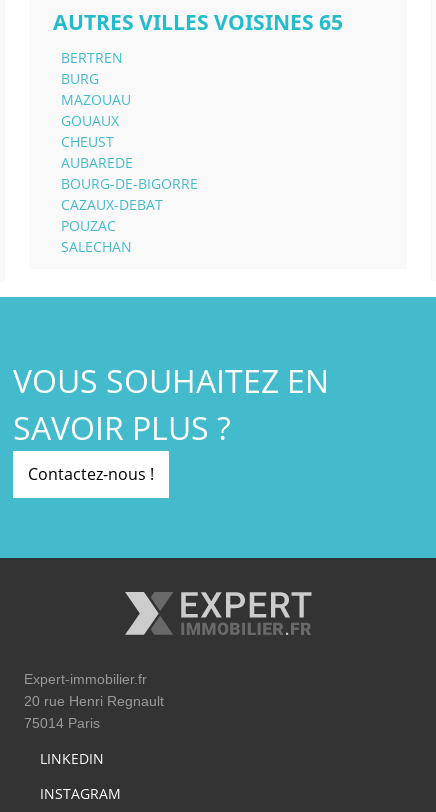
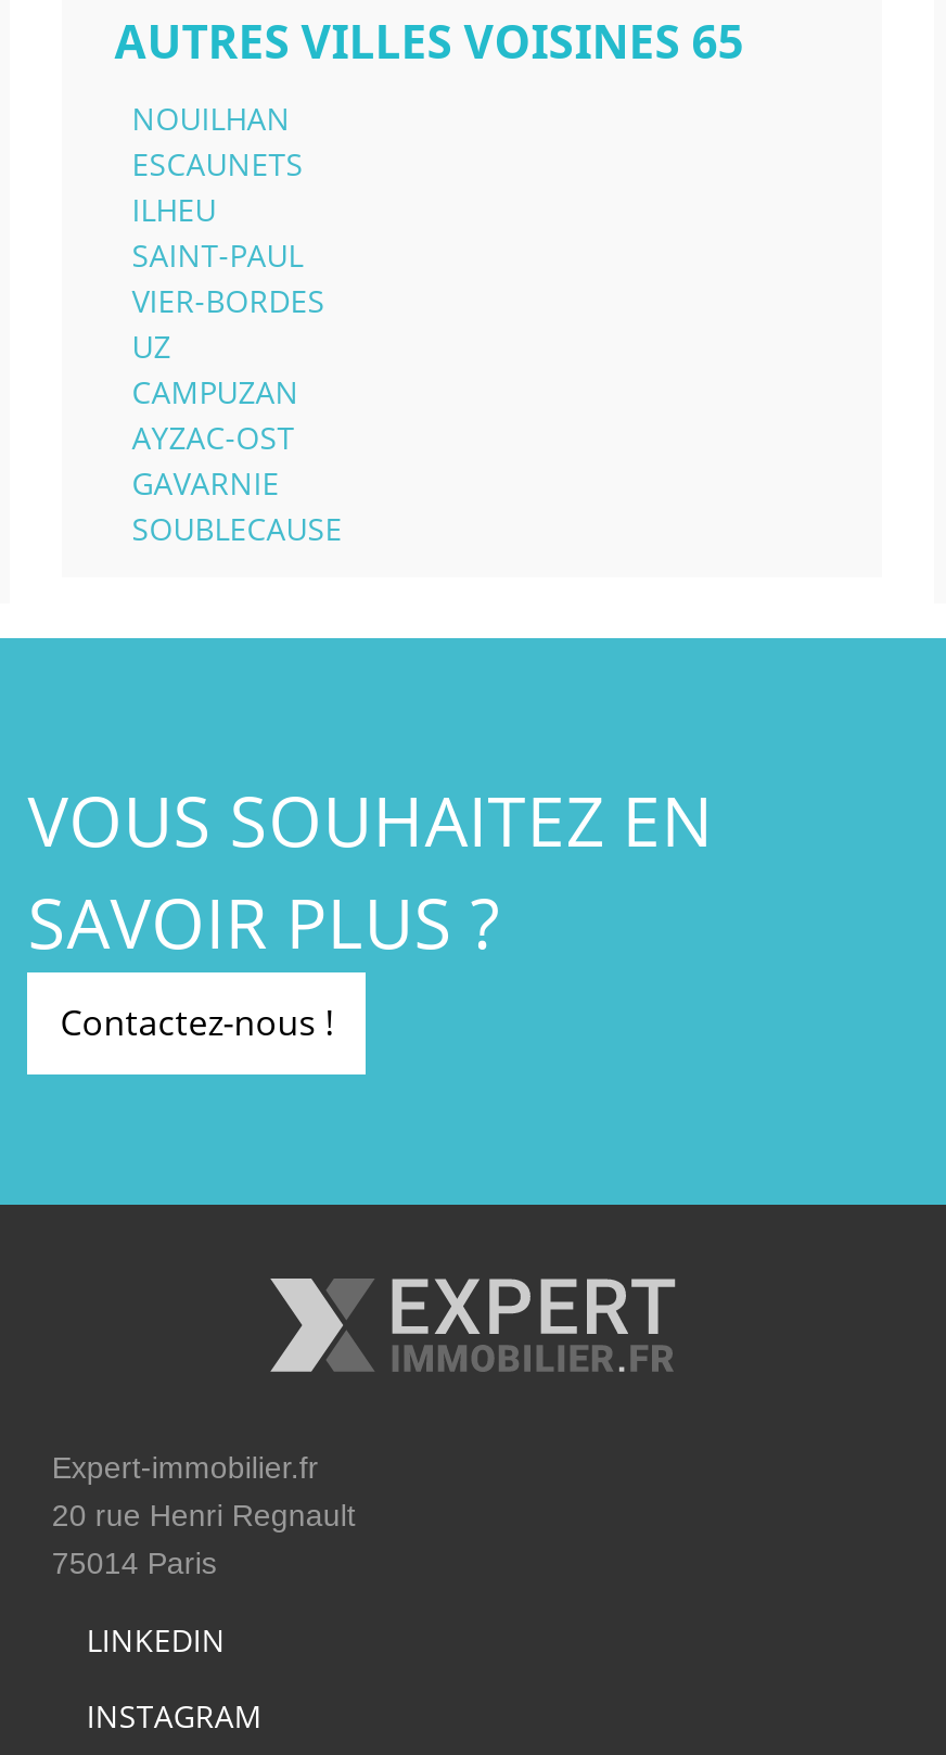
- BERTREN
- BURG
- MAZOUAU
- GOUAUX
- CHEUST
- AUBAREDE
- BOURG-DE-BIGORRE
- CAZAUX-DEBAT
- POUZAC
- SALECHAN
+ NOUILHAN
+ ESCAUNETS
+ ILHEU
+ SAINT-PAUL
+ VIER-BORDES
+ UZ
+ CAMPUZAN
+ AYZAC-OST
+ GAVARNIE
+ SOUBLECAUSE
